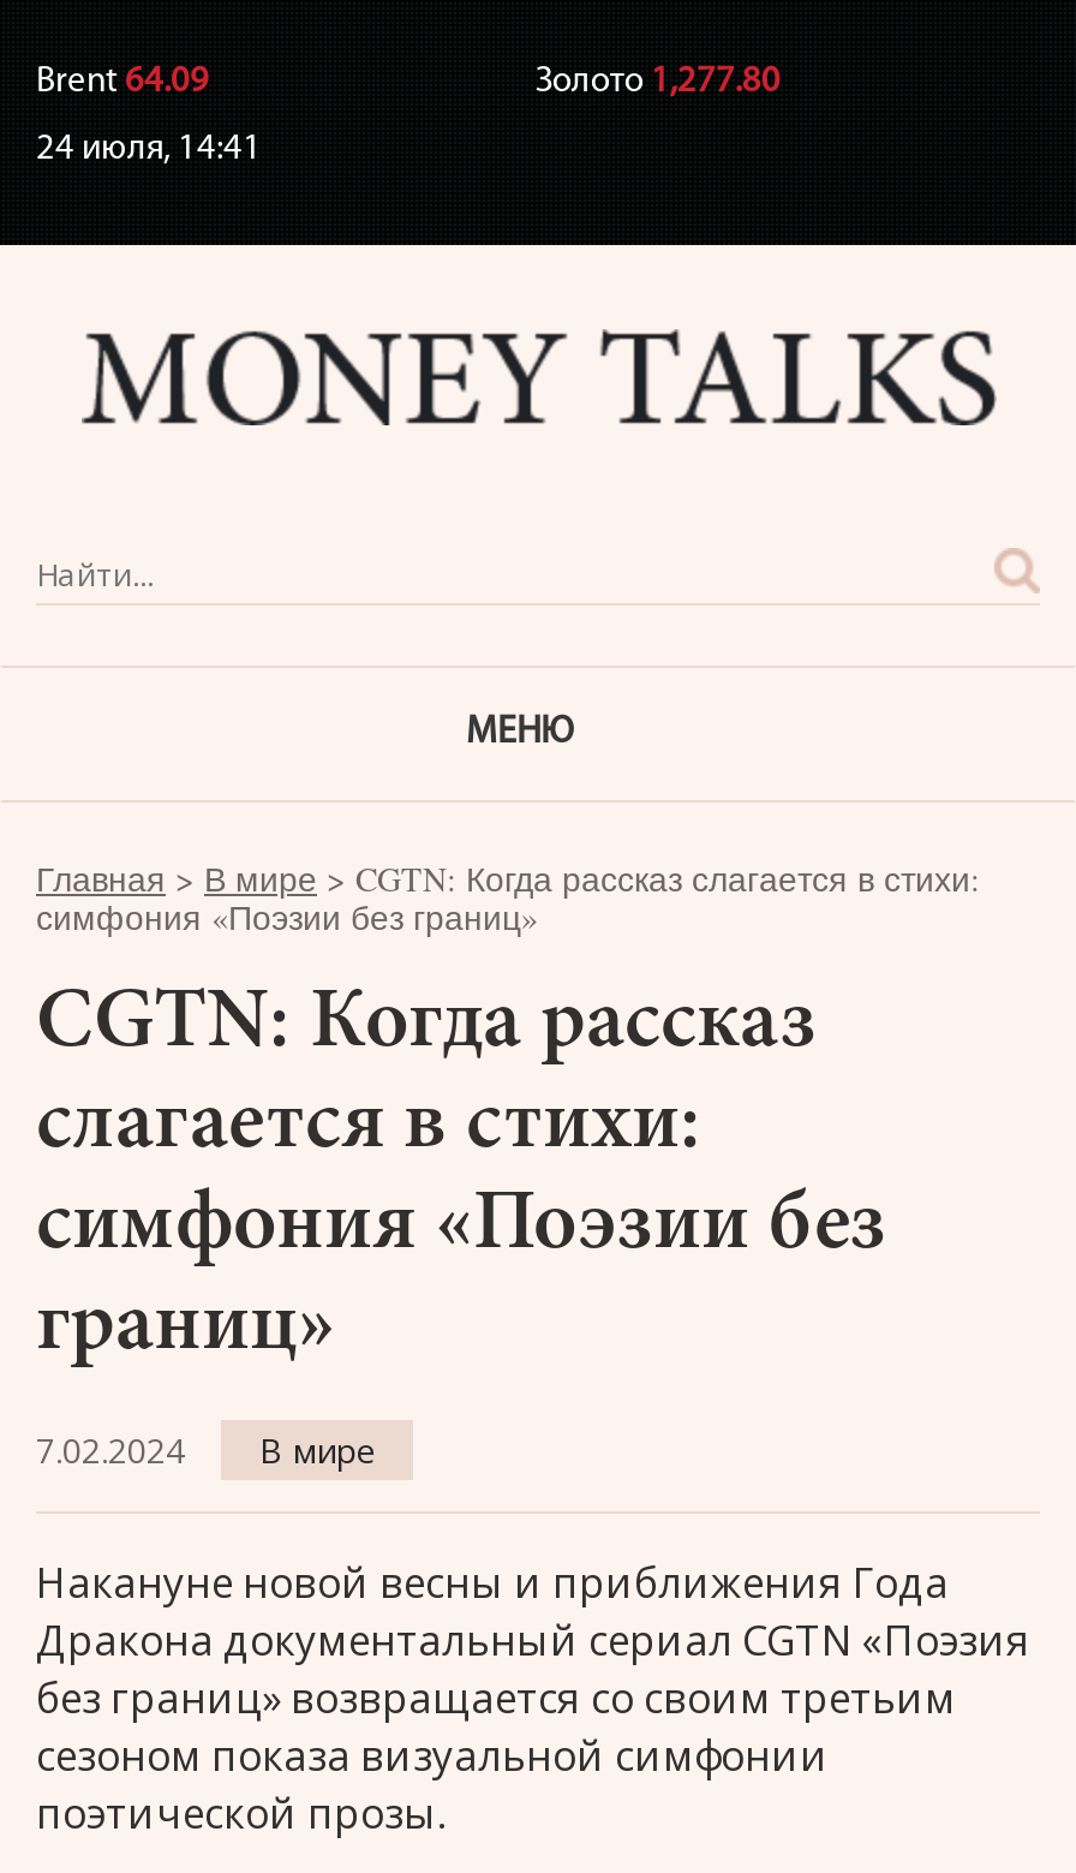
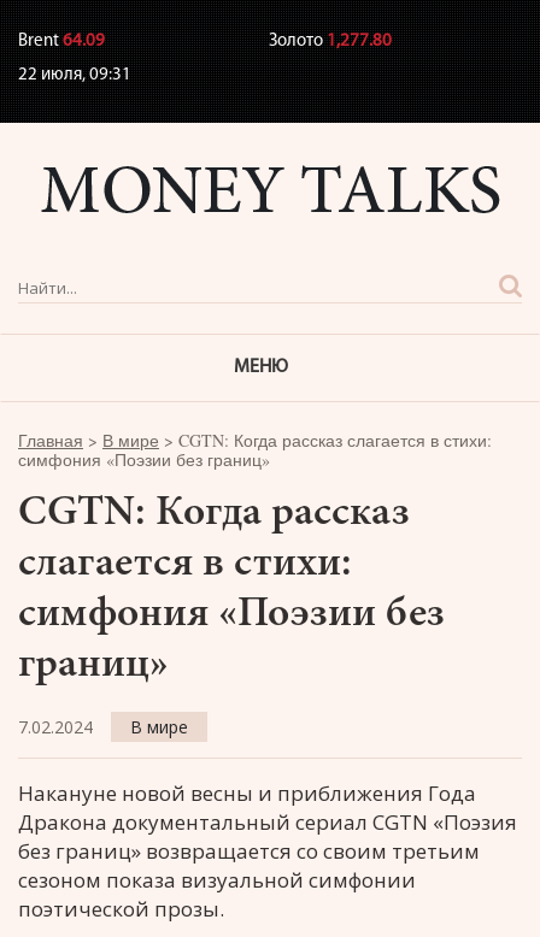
- 24 июля, 14:41
+ 22 июля, 09:31
